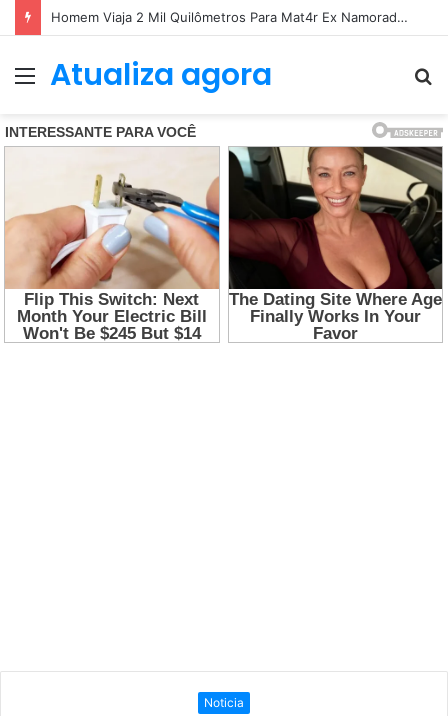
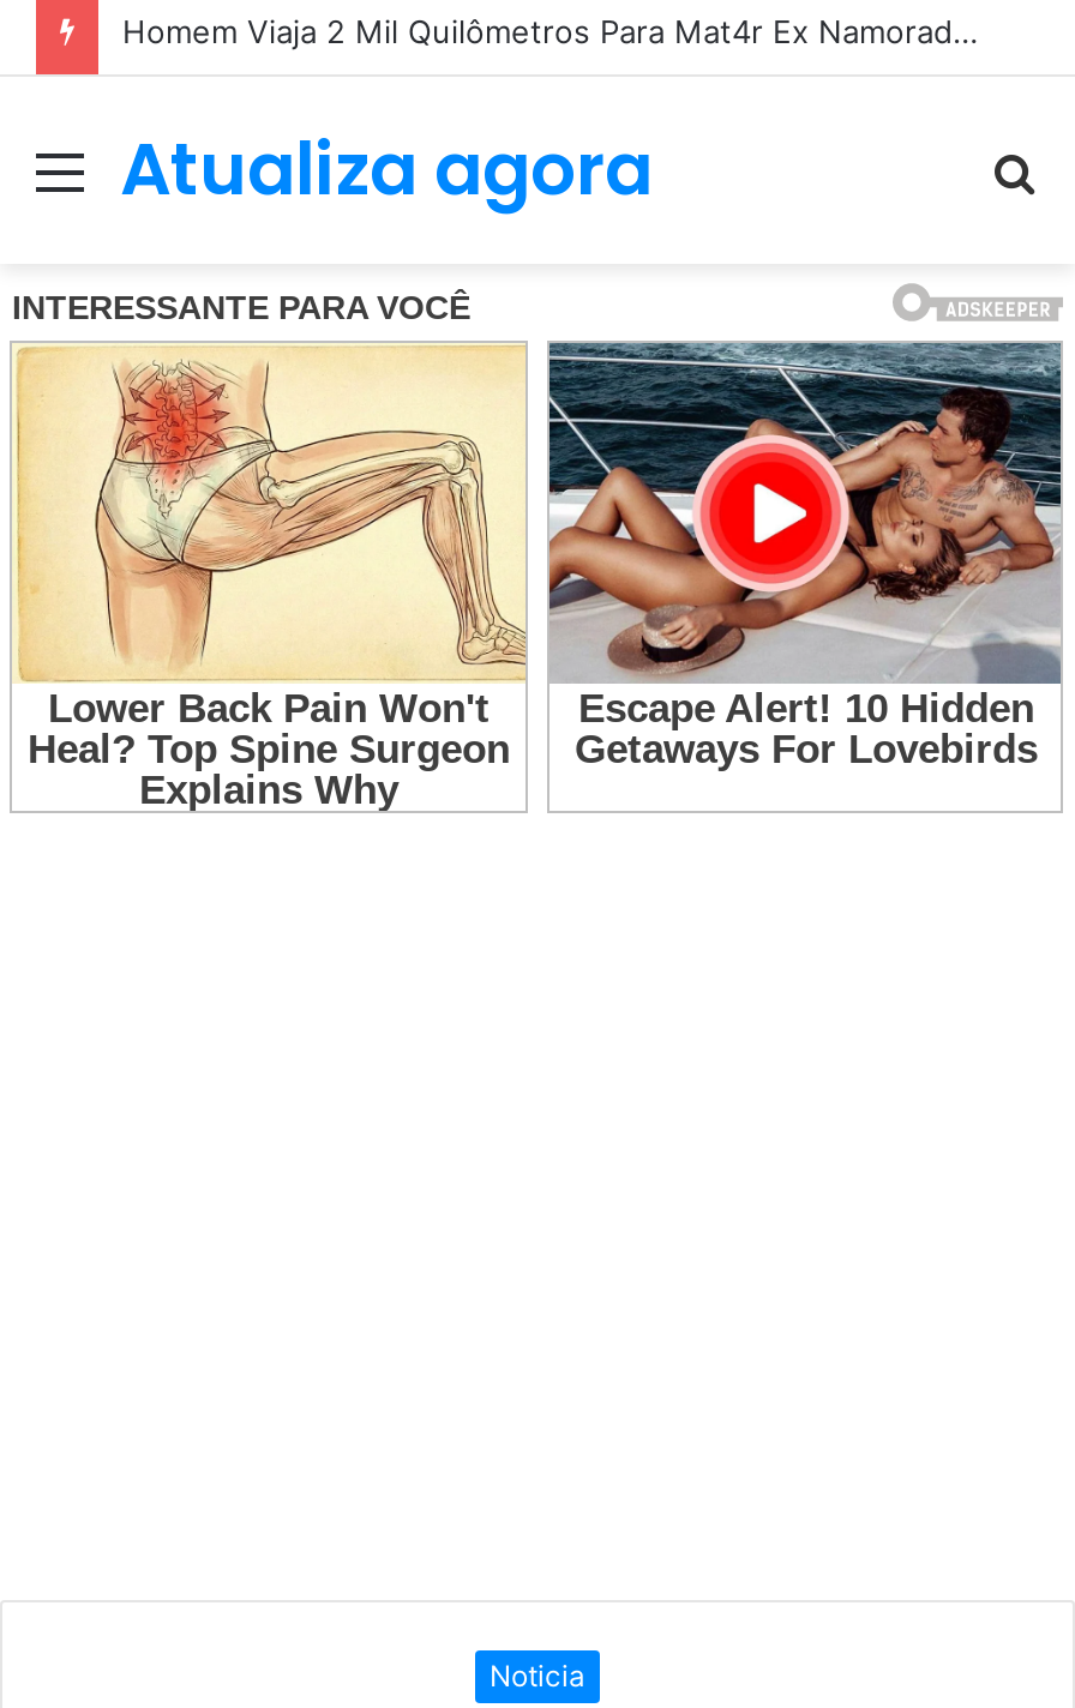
- [image]
+ [image]

- [image]
+ [image]
